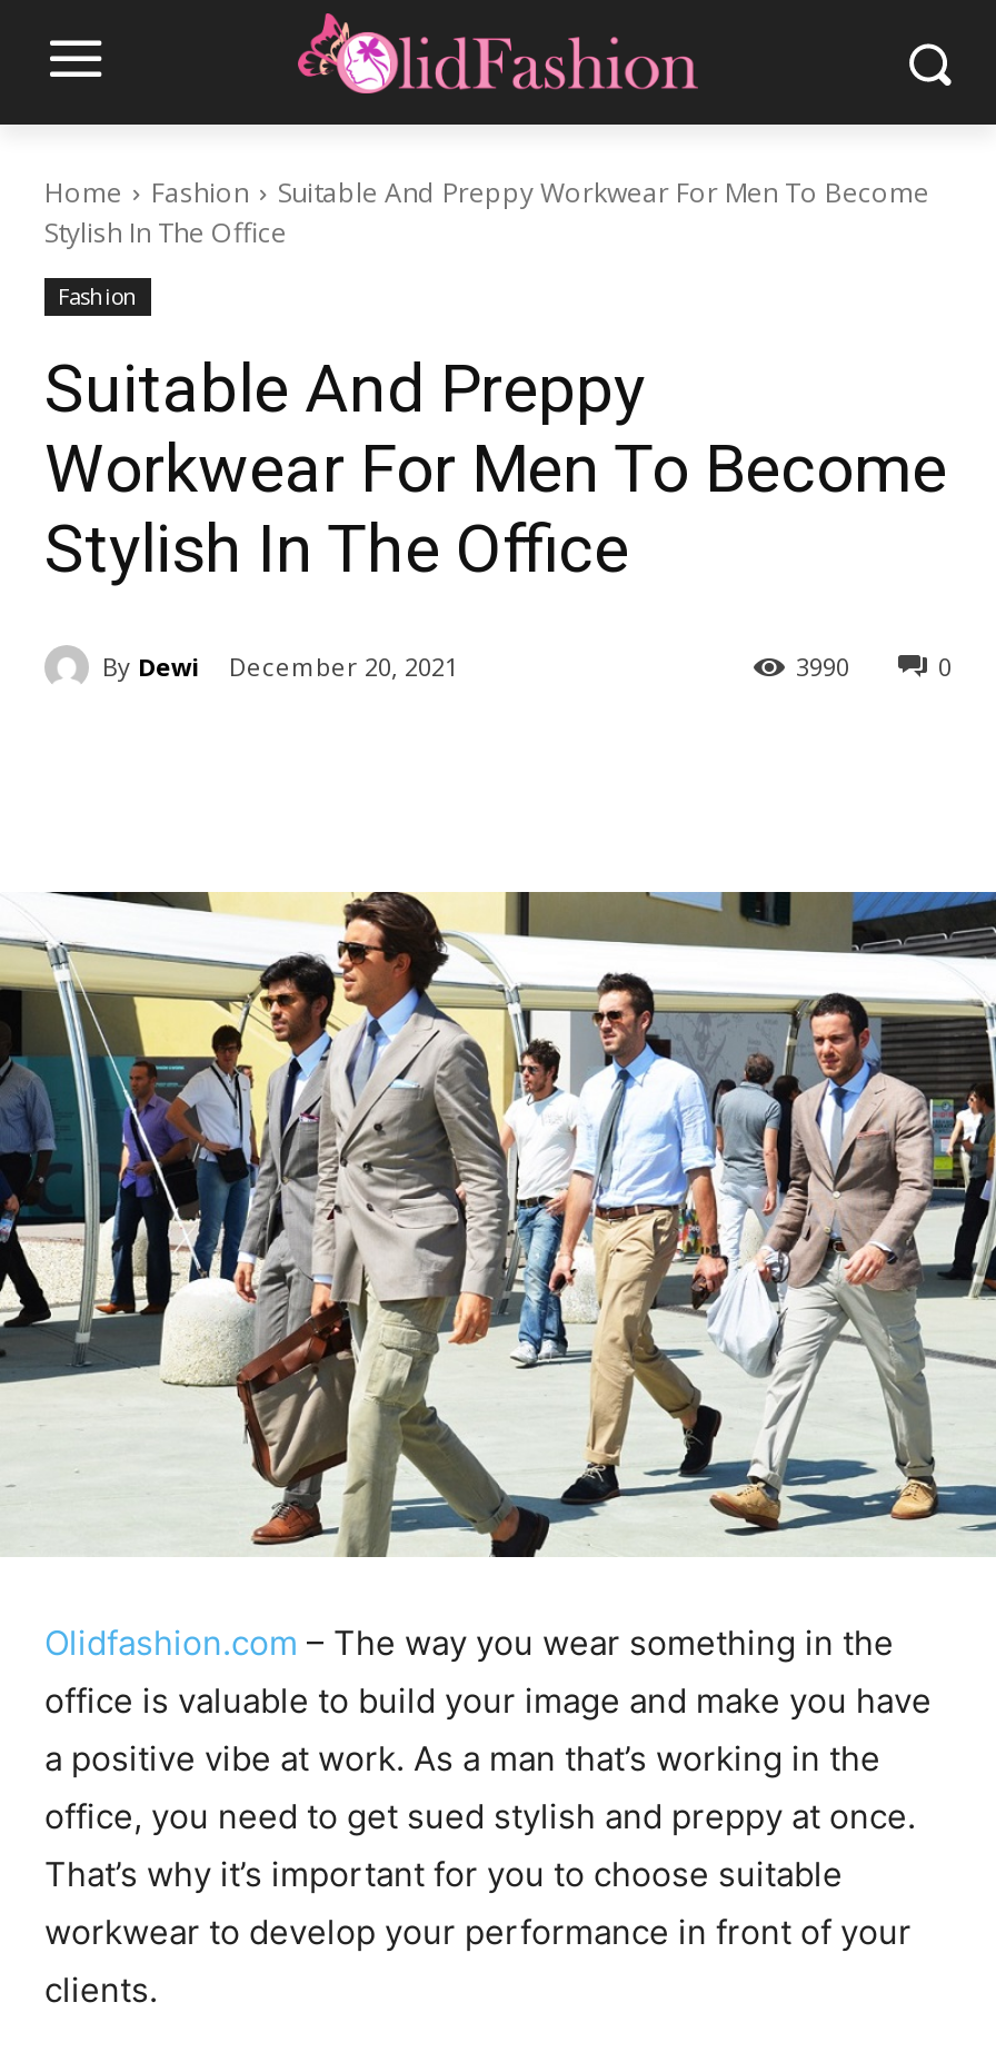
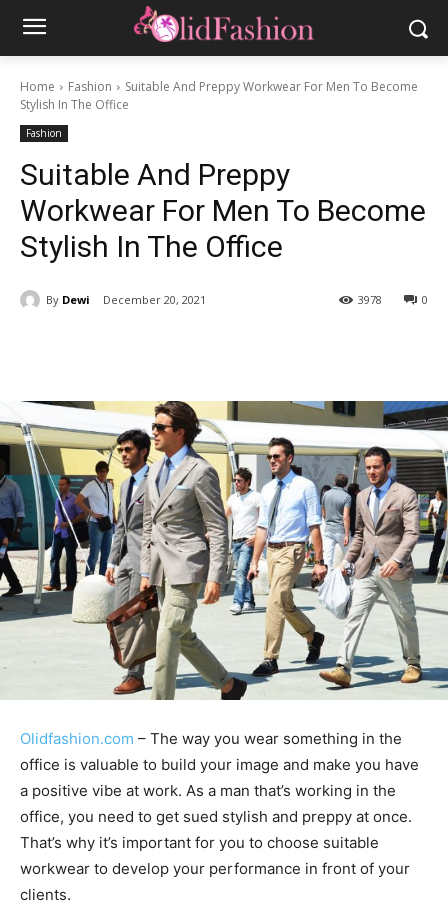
- 3990
+ 3978
